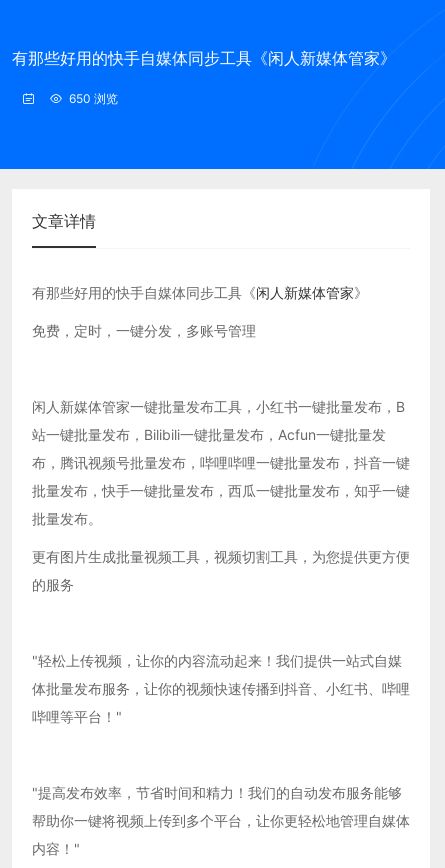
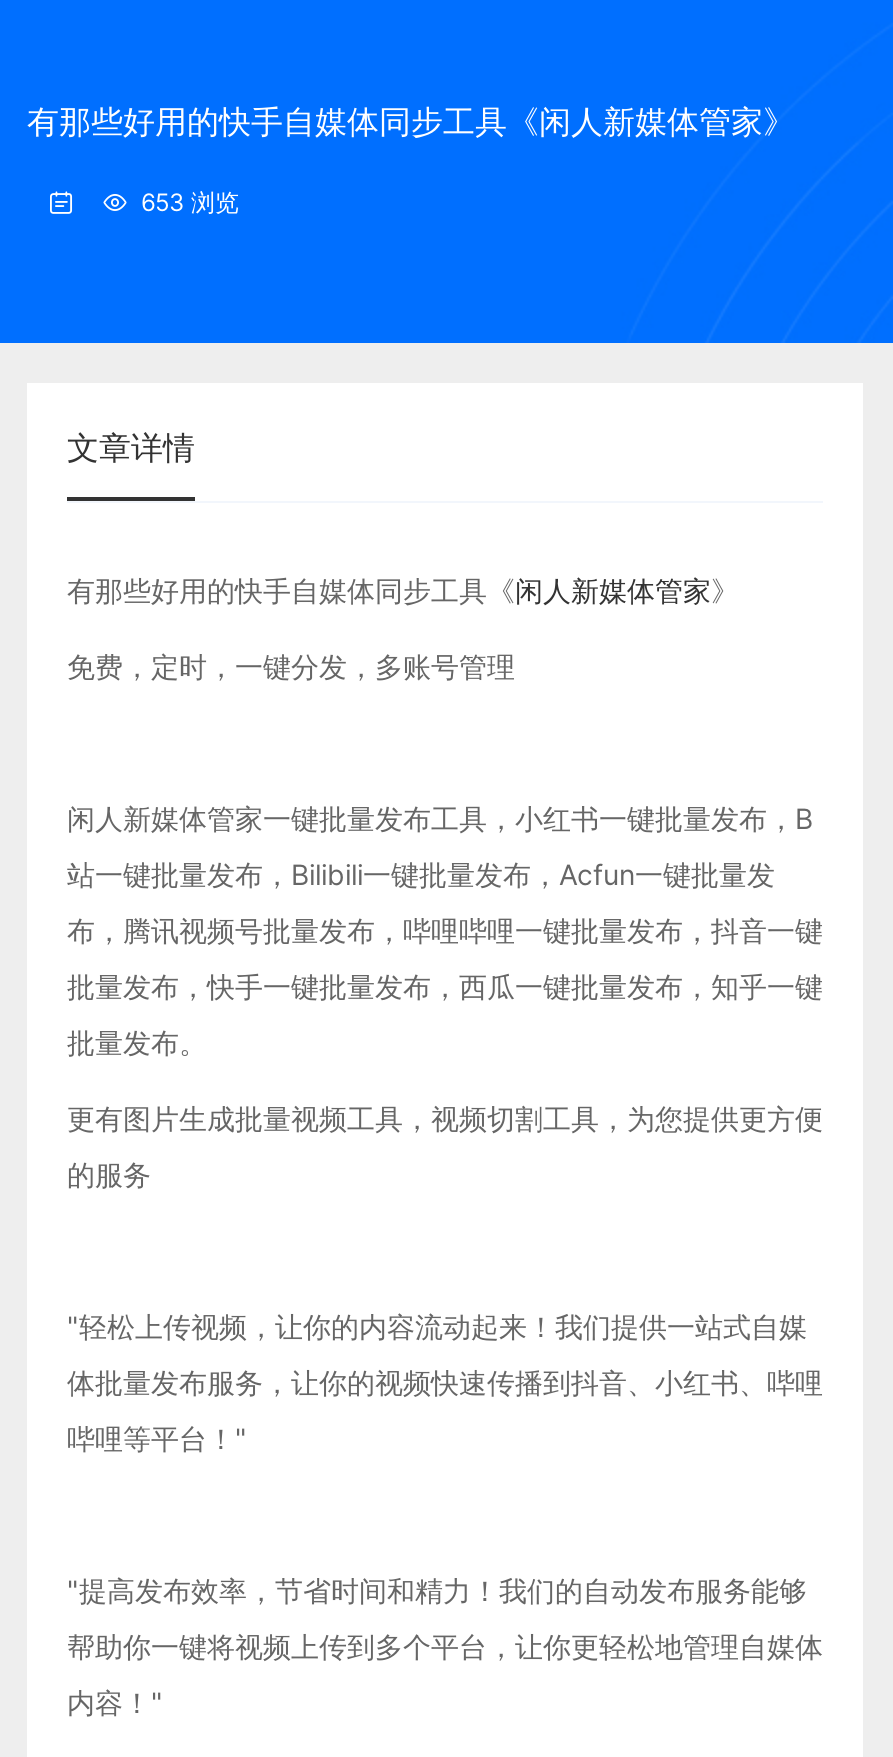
- 650 浏览
+ 653 浏览
